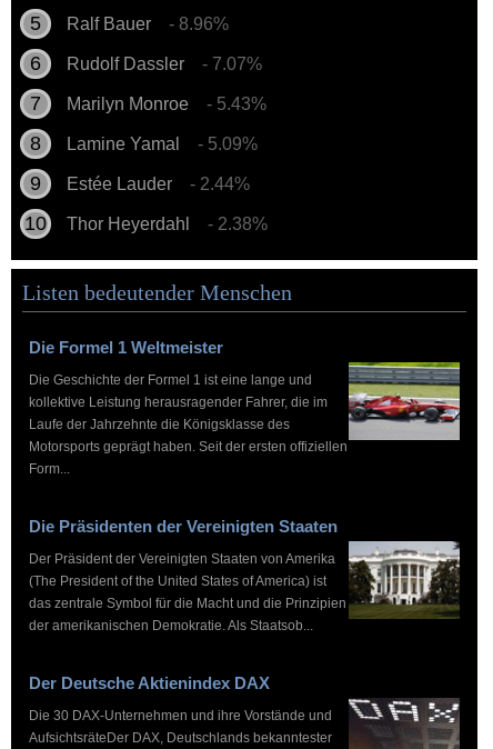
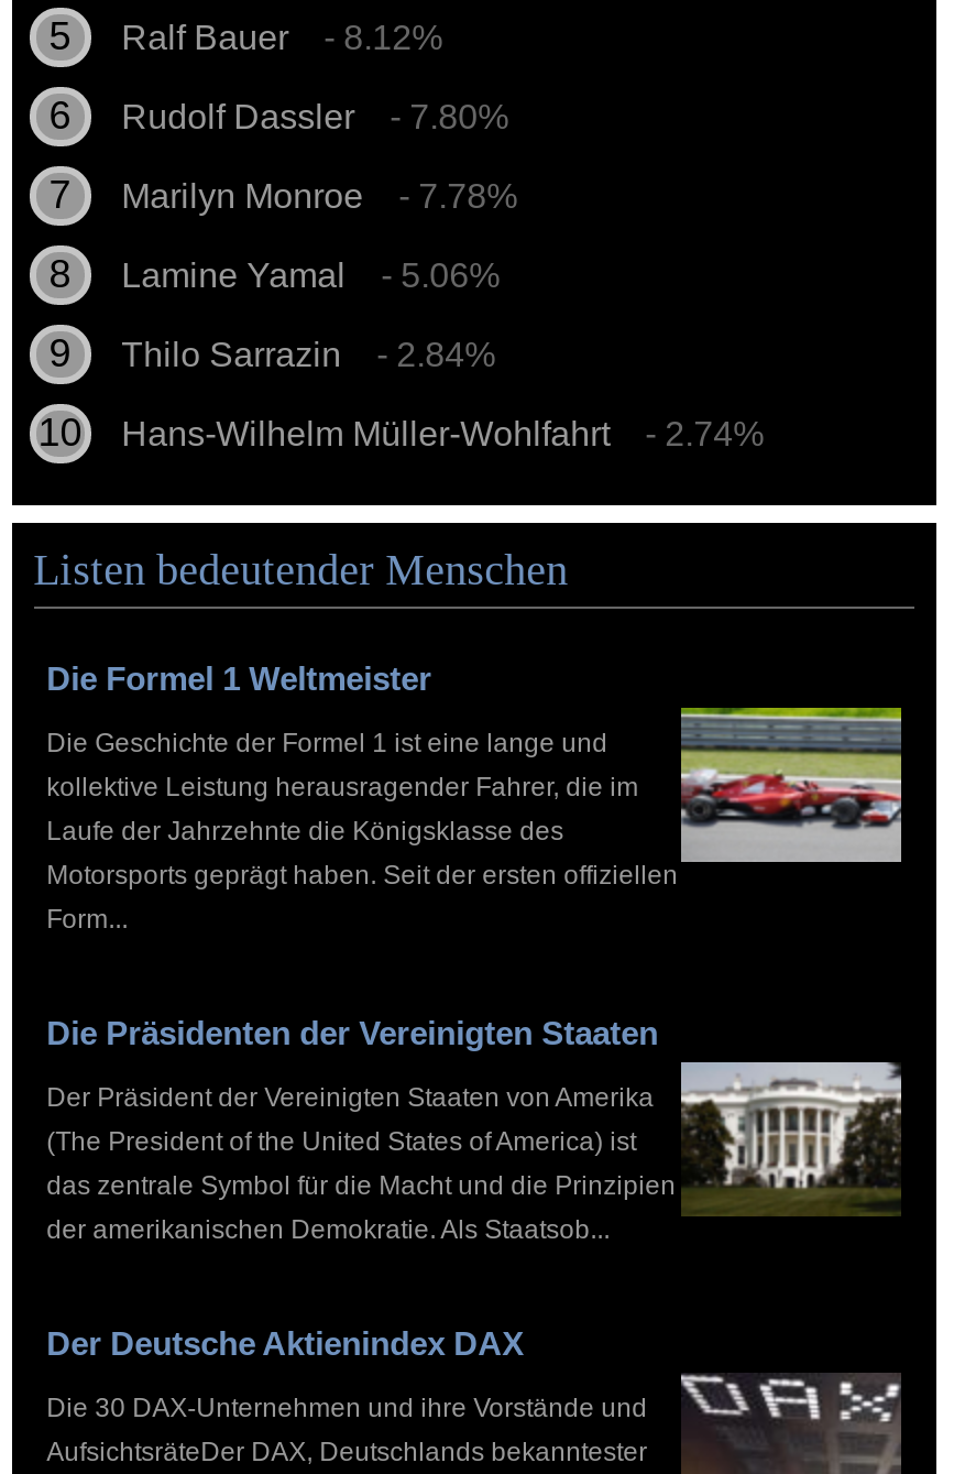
- Ralf Bauer - 8.96%
+ Ralf Bauer - 8.12%

- Rudolf Dassler - 7.07%
+ Rudolf Dassler - 7.80%

- Marilyn Monroe - 5.43%
+ Marilyn Monroe - 7.78%

- Lamine Yamal - 5.09%
+ Lamine Yamal - 5.06%

- Estée Lauder
- - 2.44%
+ Thilo Sarrazin
+ - 2.84%

- Thor Heyerdahl
- - 2.38%
+ Hans-Wilhelm Müller-Wohlfahrt
+ - 2.74%
